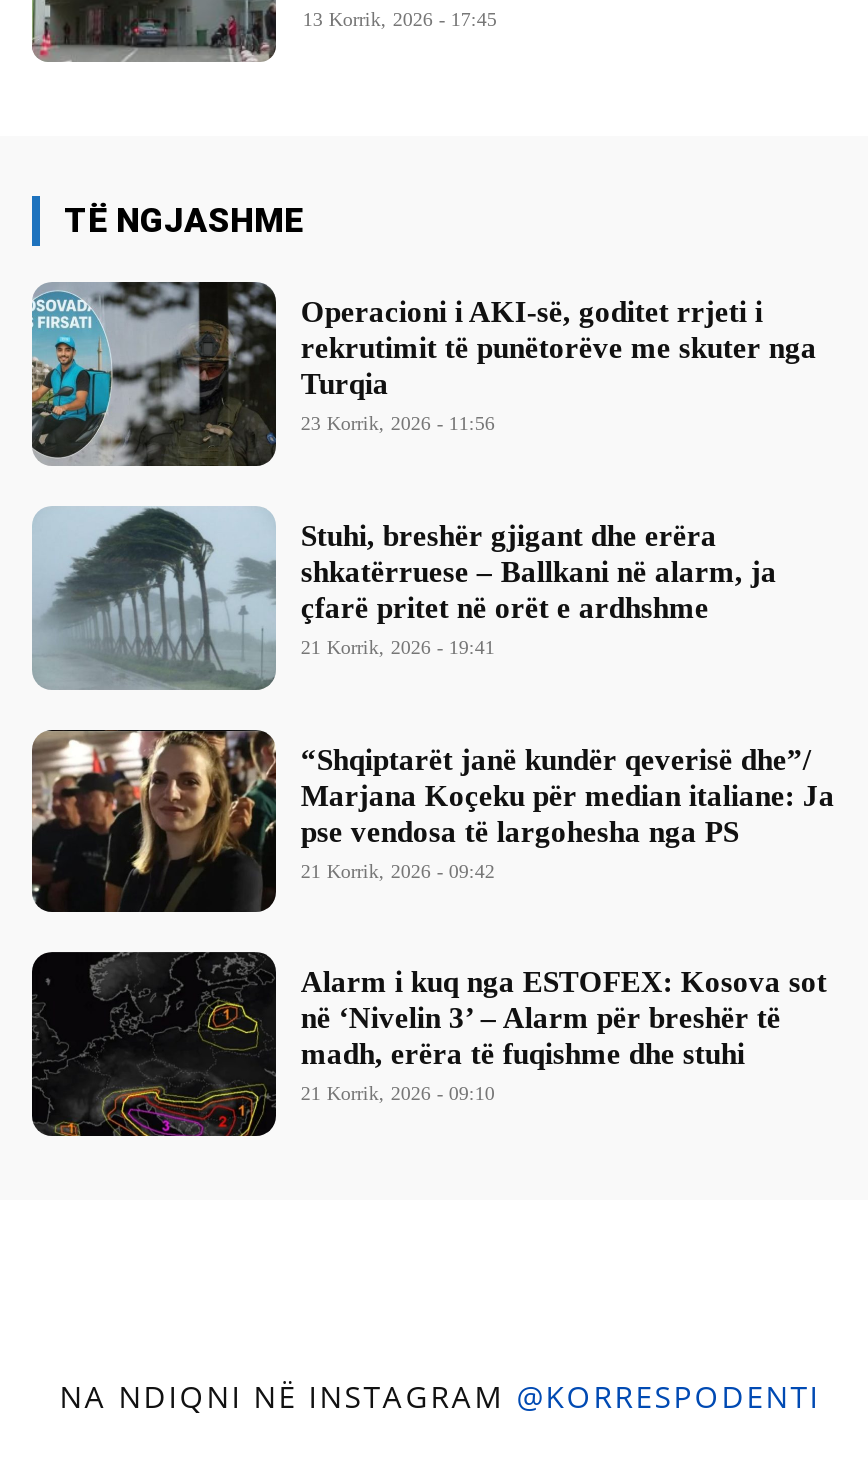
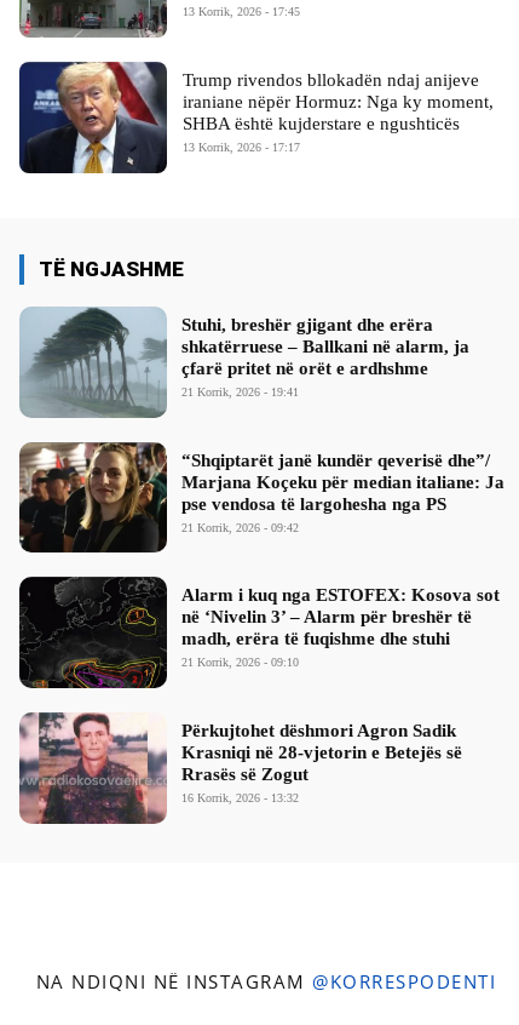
+ [image]
+ Trump rivendos bllokadën ndaj anijeve
+ iraniane nëpër Hormuz: Nga ky moment,
+ SHBA është kujderstare e ngushticës
+ 13 Korrik, 2026 - 17:17

- [image]
- Operacioni i AKI-së, goditet rrjeti i
- rekrutimit të punëtorëve me skuter nga
- Turqia
- 23 Korrik, 2026 - 11:56

+ [image]
+ Përkujtohet dëshmori Agron Sadik
+ Krasniqi në 28-vjetorin e Betejës së
+ Rrasës së Zogut
+ 16 Korrik, 2026 - 13:32
